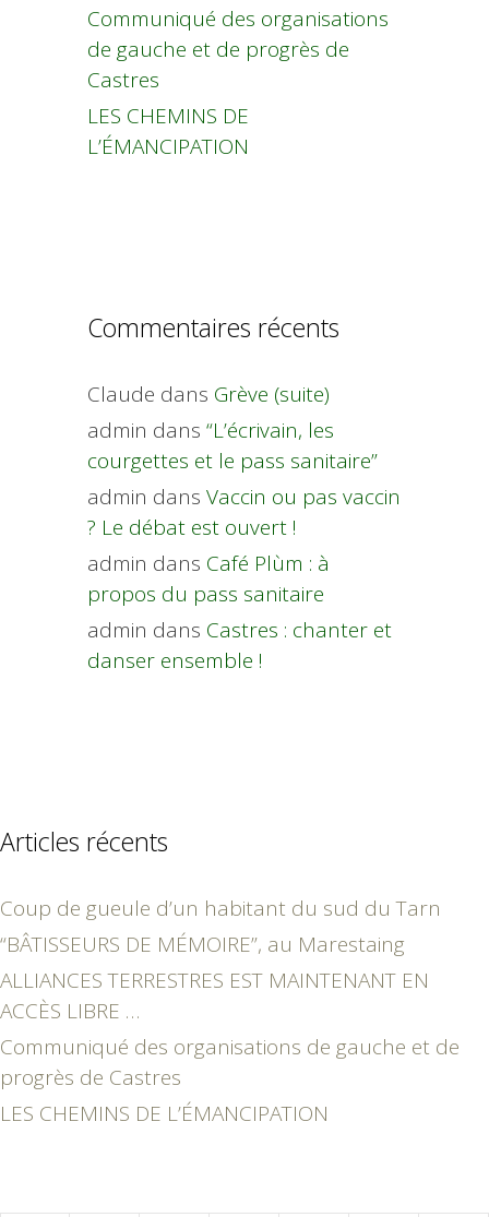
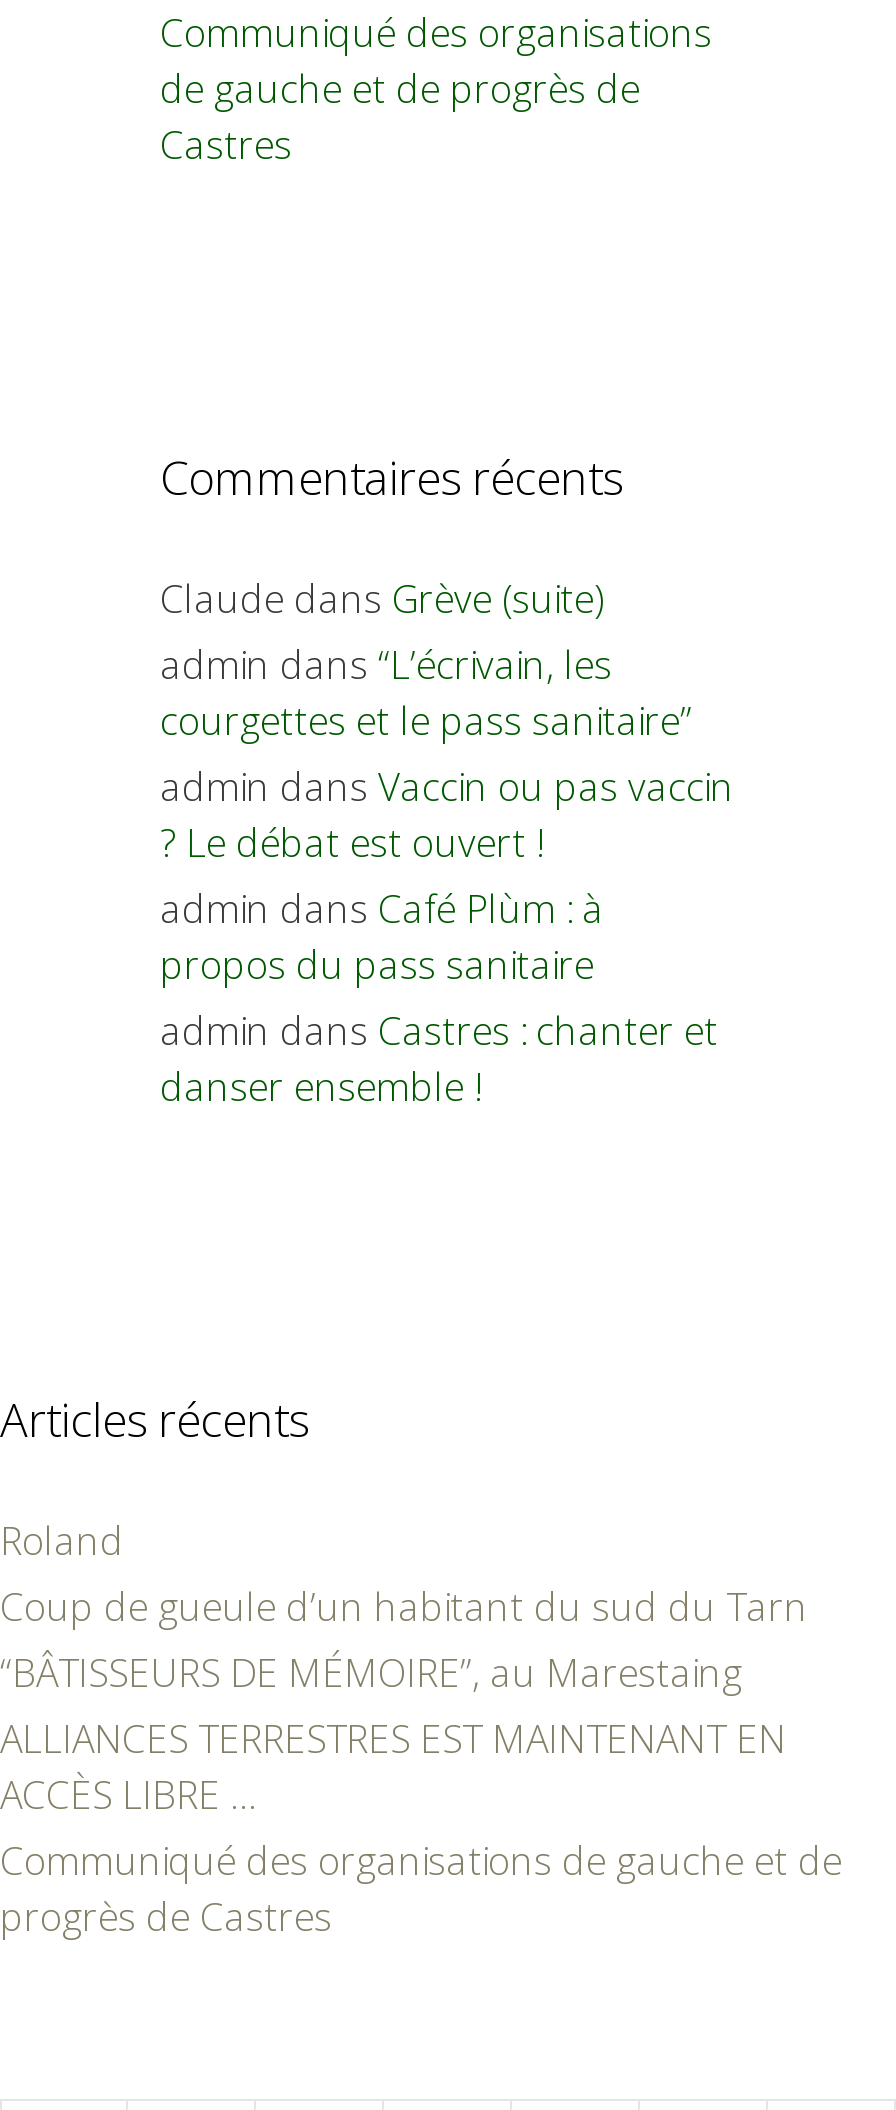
- LES CHEMINS DE
- L’ÉMANCIPATION

+ Roland

- LES CHEMINS DE L’ÉMANCIPATION
